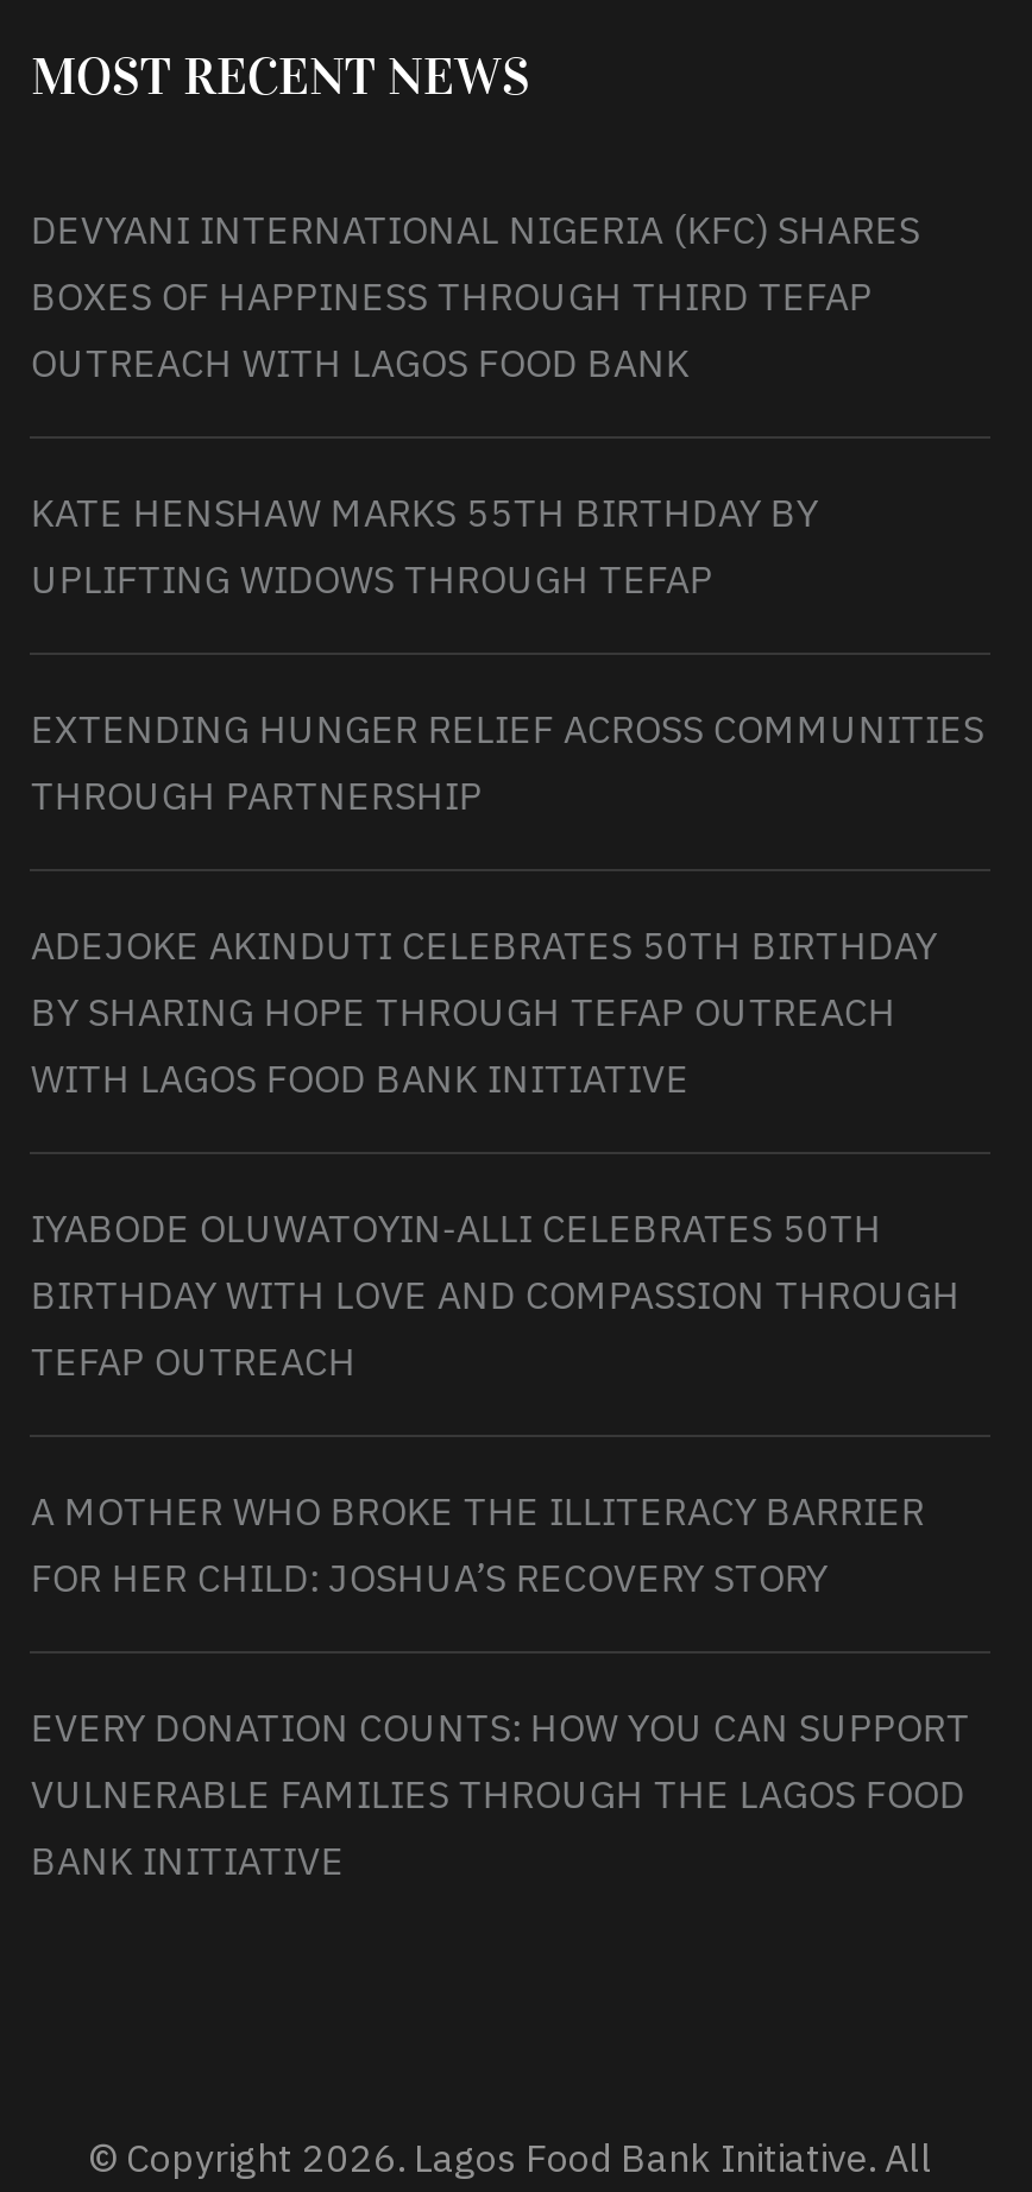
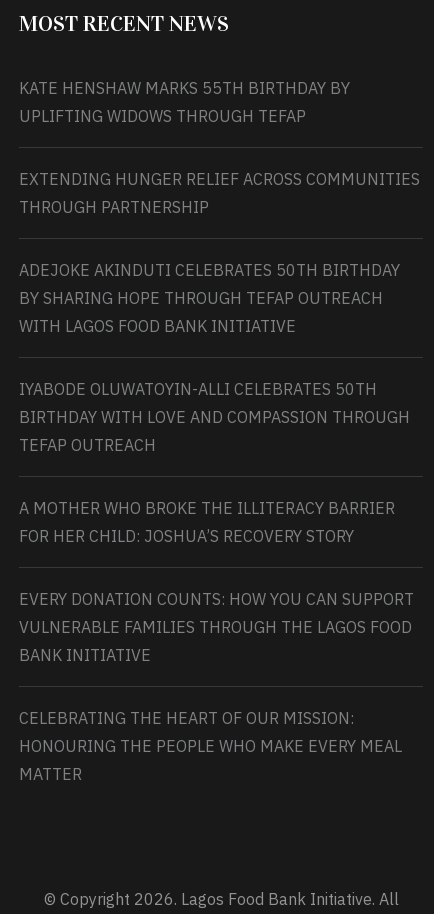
- DEVYANI INTERNATIONAL NIGERIA (KFC) SHARES
- BOXES OF HAPPINESS THROUGH THIRD TEFAP
- OUTREACH WITH LAGOS FOOD BANK

moved up: KATE HENSHAW MARKS 55TH BIRTHDAY BY | UPLIFTING WIDOWS THROUGH TEFAP | EXTENDING HUNGER RELIEF ACROSS COMMUNITIES | ... | VULNERABLE FAMILIES THROUGH THE LAGOS FOOD | BANK INITIATIVE

+ CELEBRATING THE HEART OF OUR MISSION:
+ HONOURING THE PEOPLE WHO MAKE EVERY MEAL
+ MATTER
